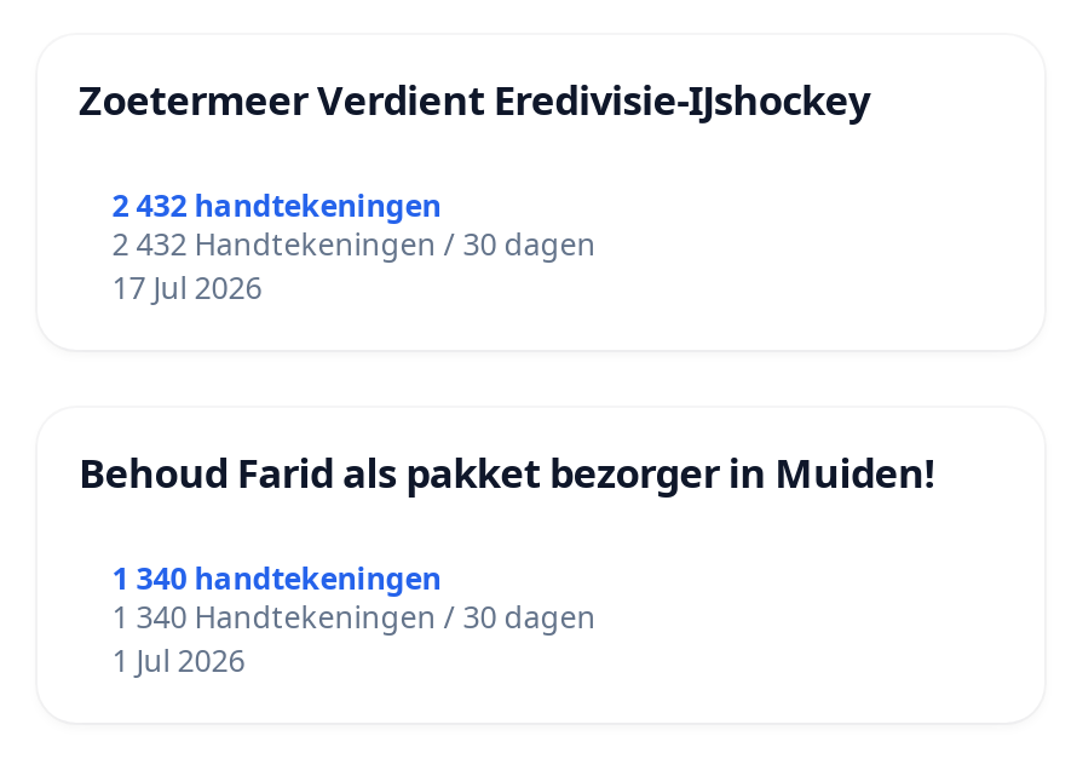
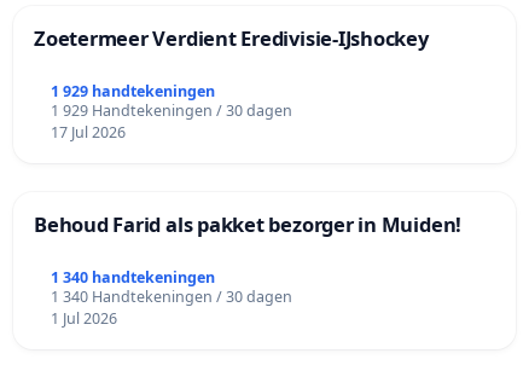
- 2 432 handtekeningen
+ 1 929 handtekeningen

- 2 432 Handtekeningen / 30 dagen
+ 1 929 Handtekeningen / 30 dagen
